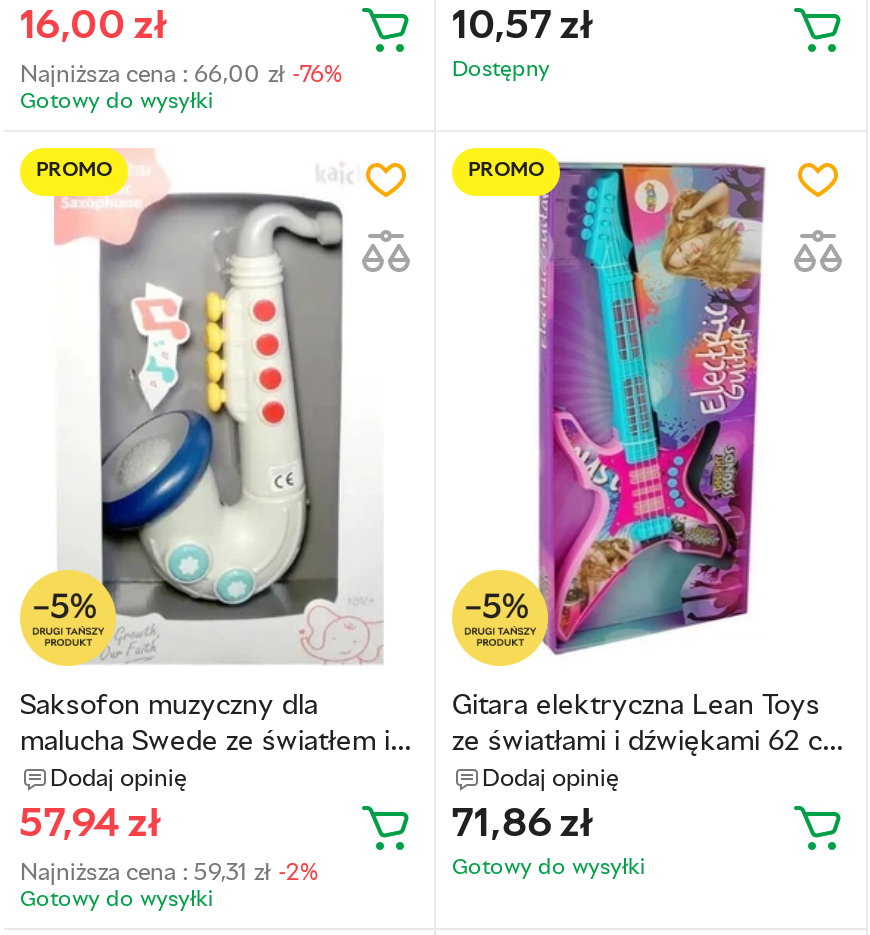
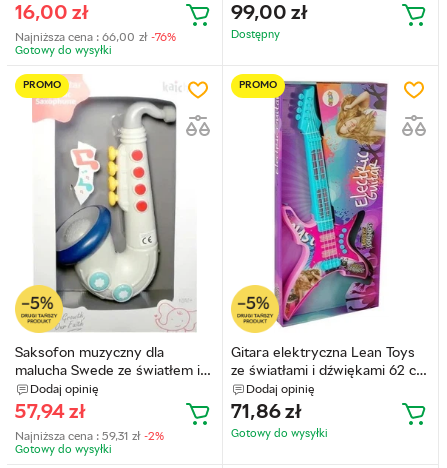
- 10,57 zł
+ 99,00 zł
